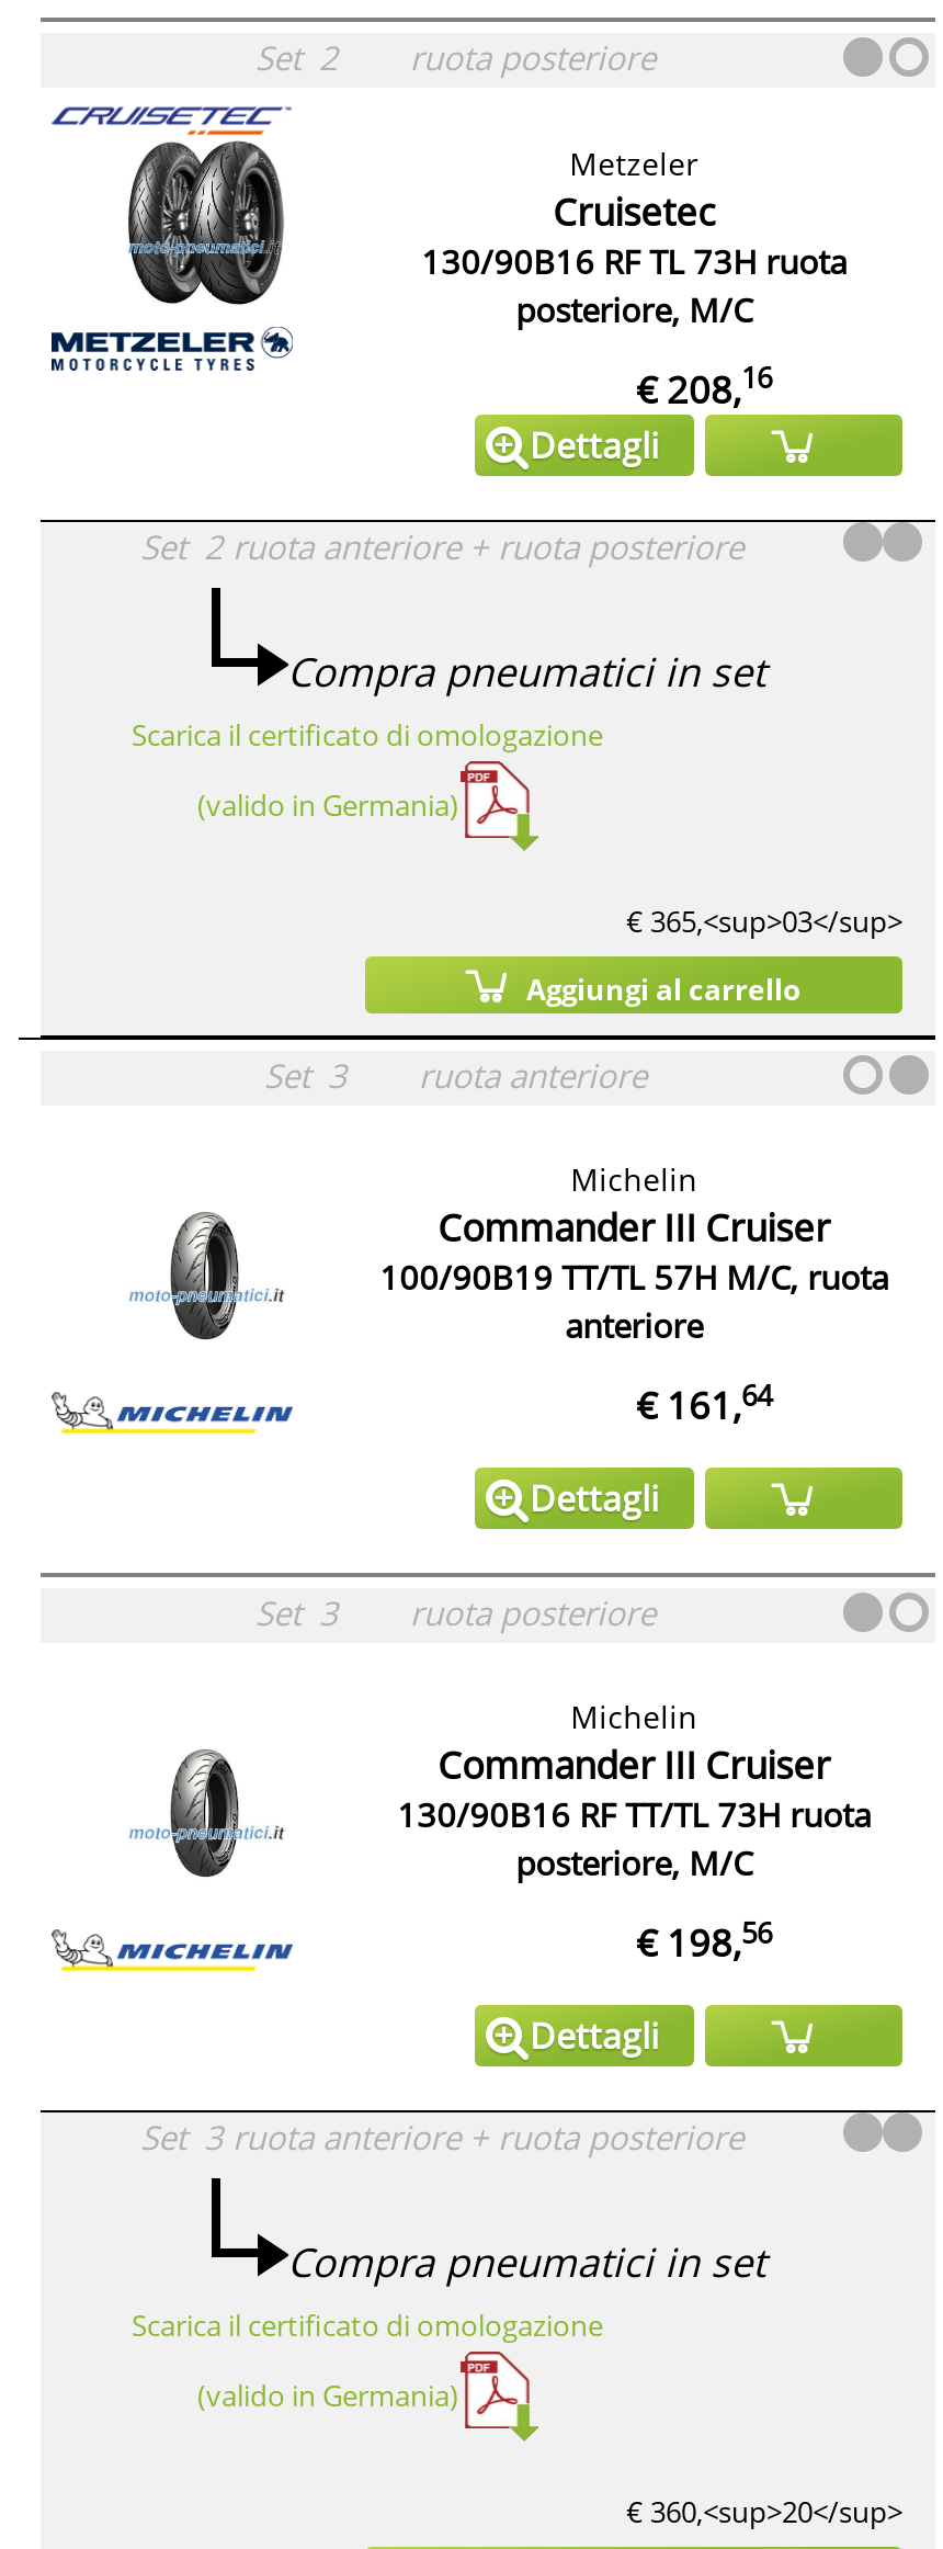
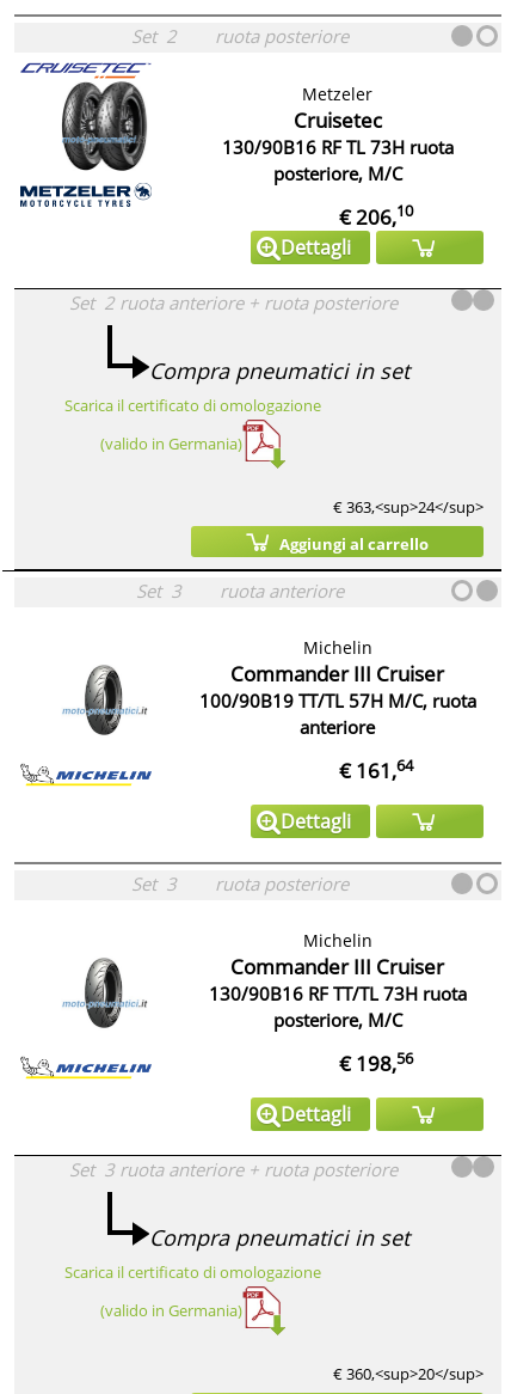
- € 208,16
+ € 206,10

- € 365,<sup>03</sup>
+ € 363,<sup>24</sup>
